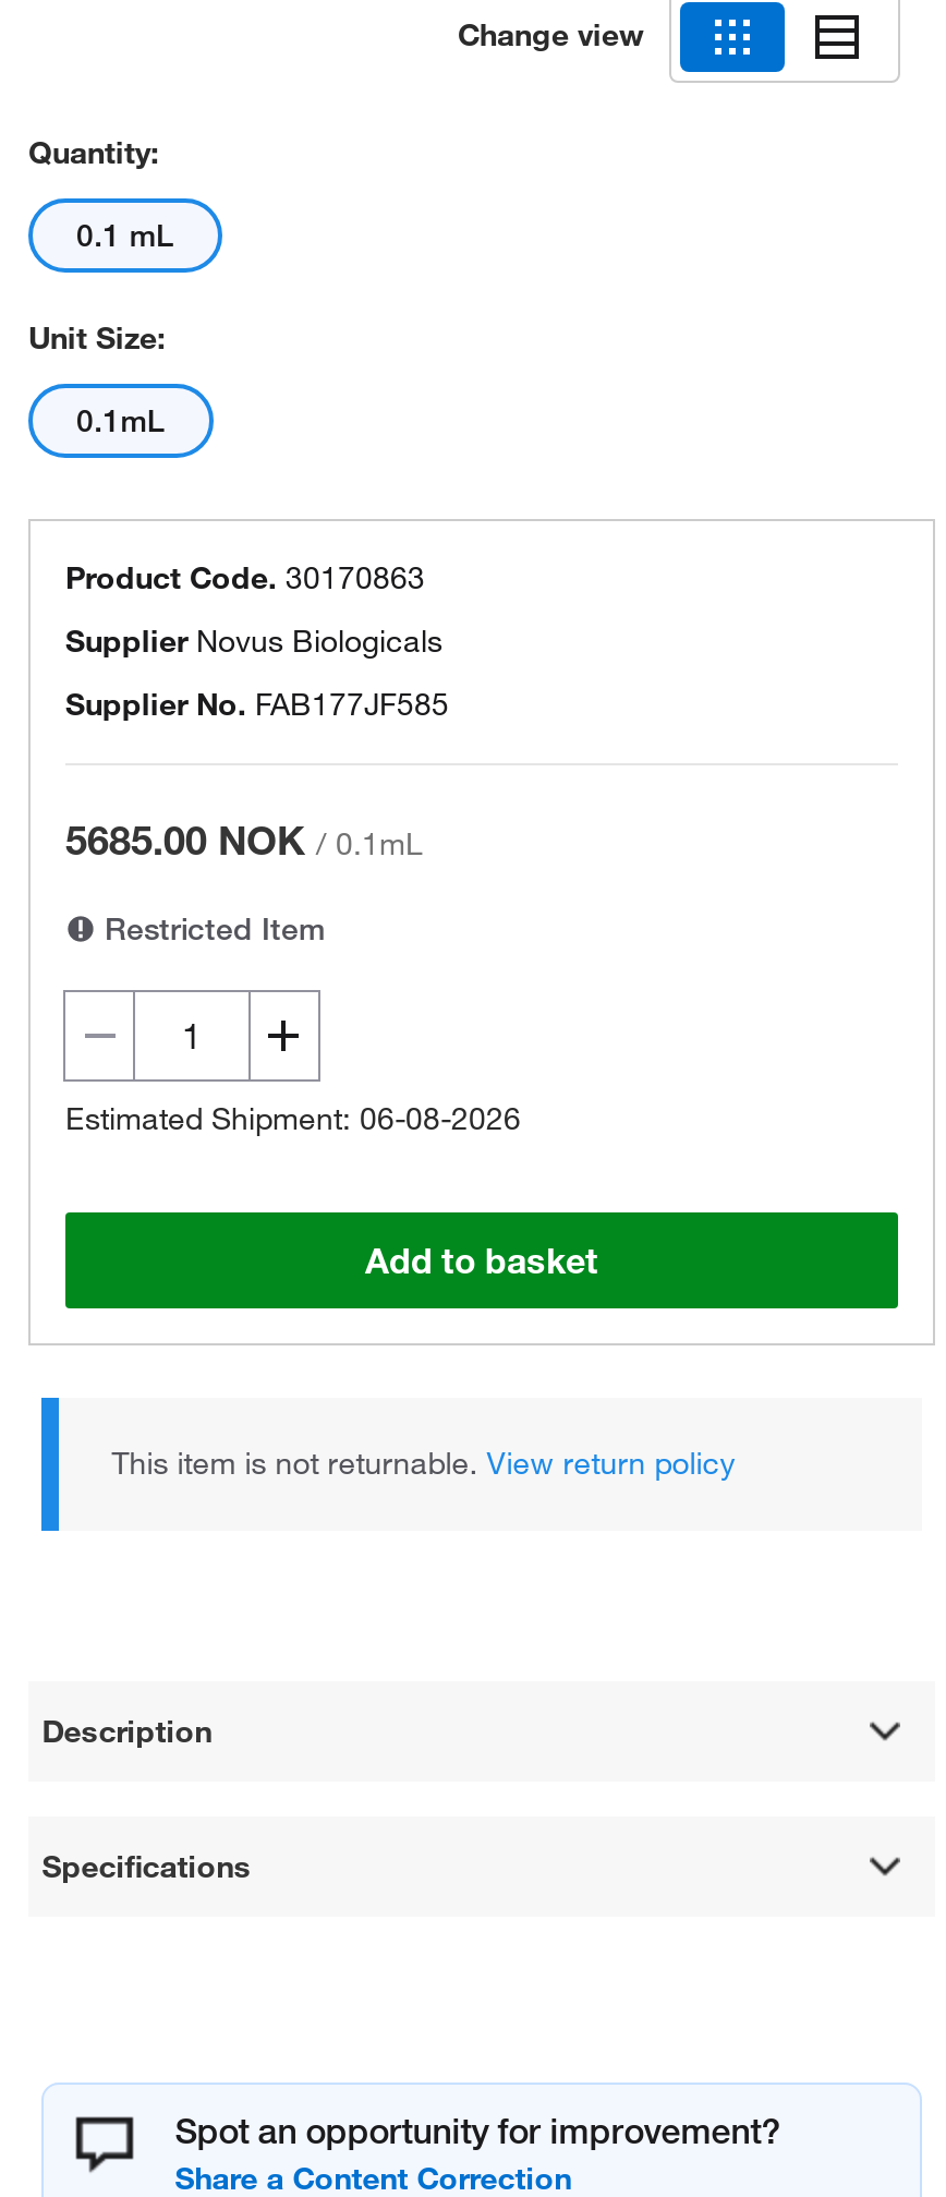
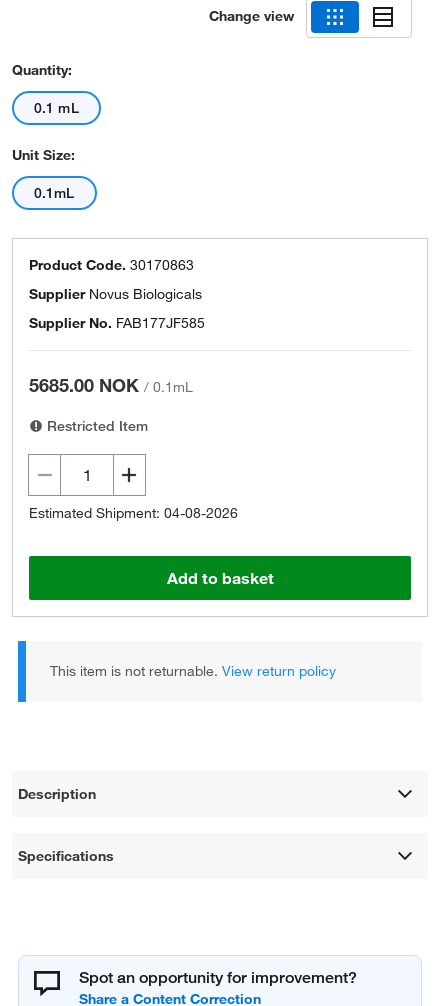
- Estimated Shipment: 06-08-2026
+ Estimated Shipment: 04-08-2026
